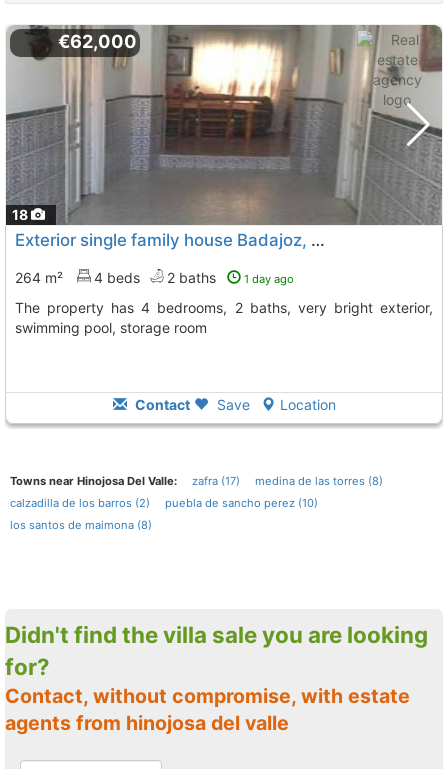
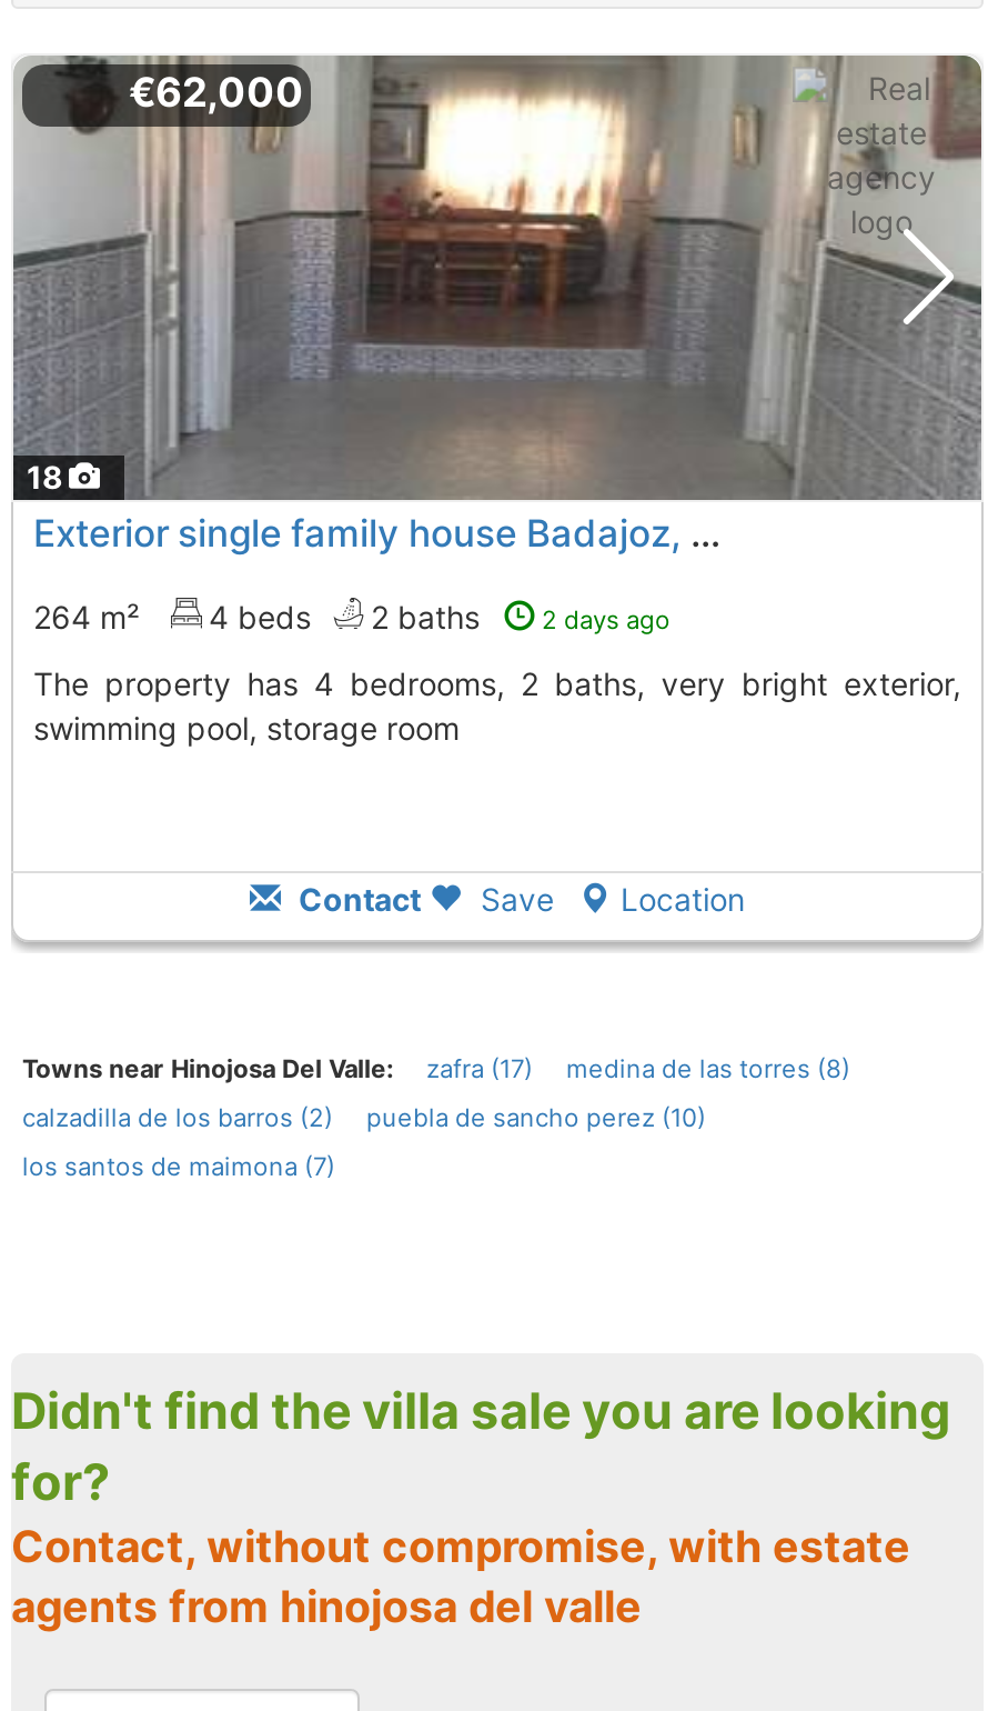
- 264 m² 4 beds 2 baths 1 day ago
+ 264 m² 4 beds 2 baths 2 days ago

- los santos de maimona (8)
+ los santos de maimona (7)
